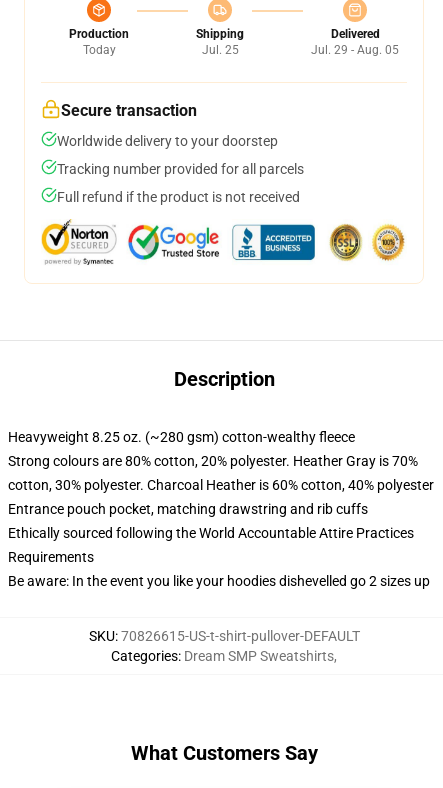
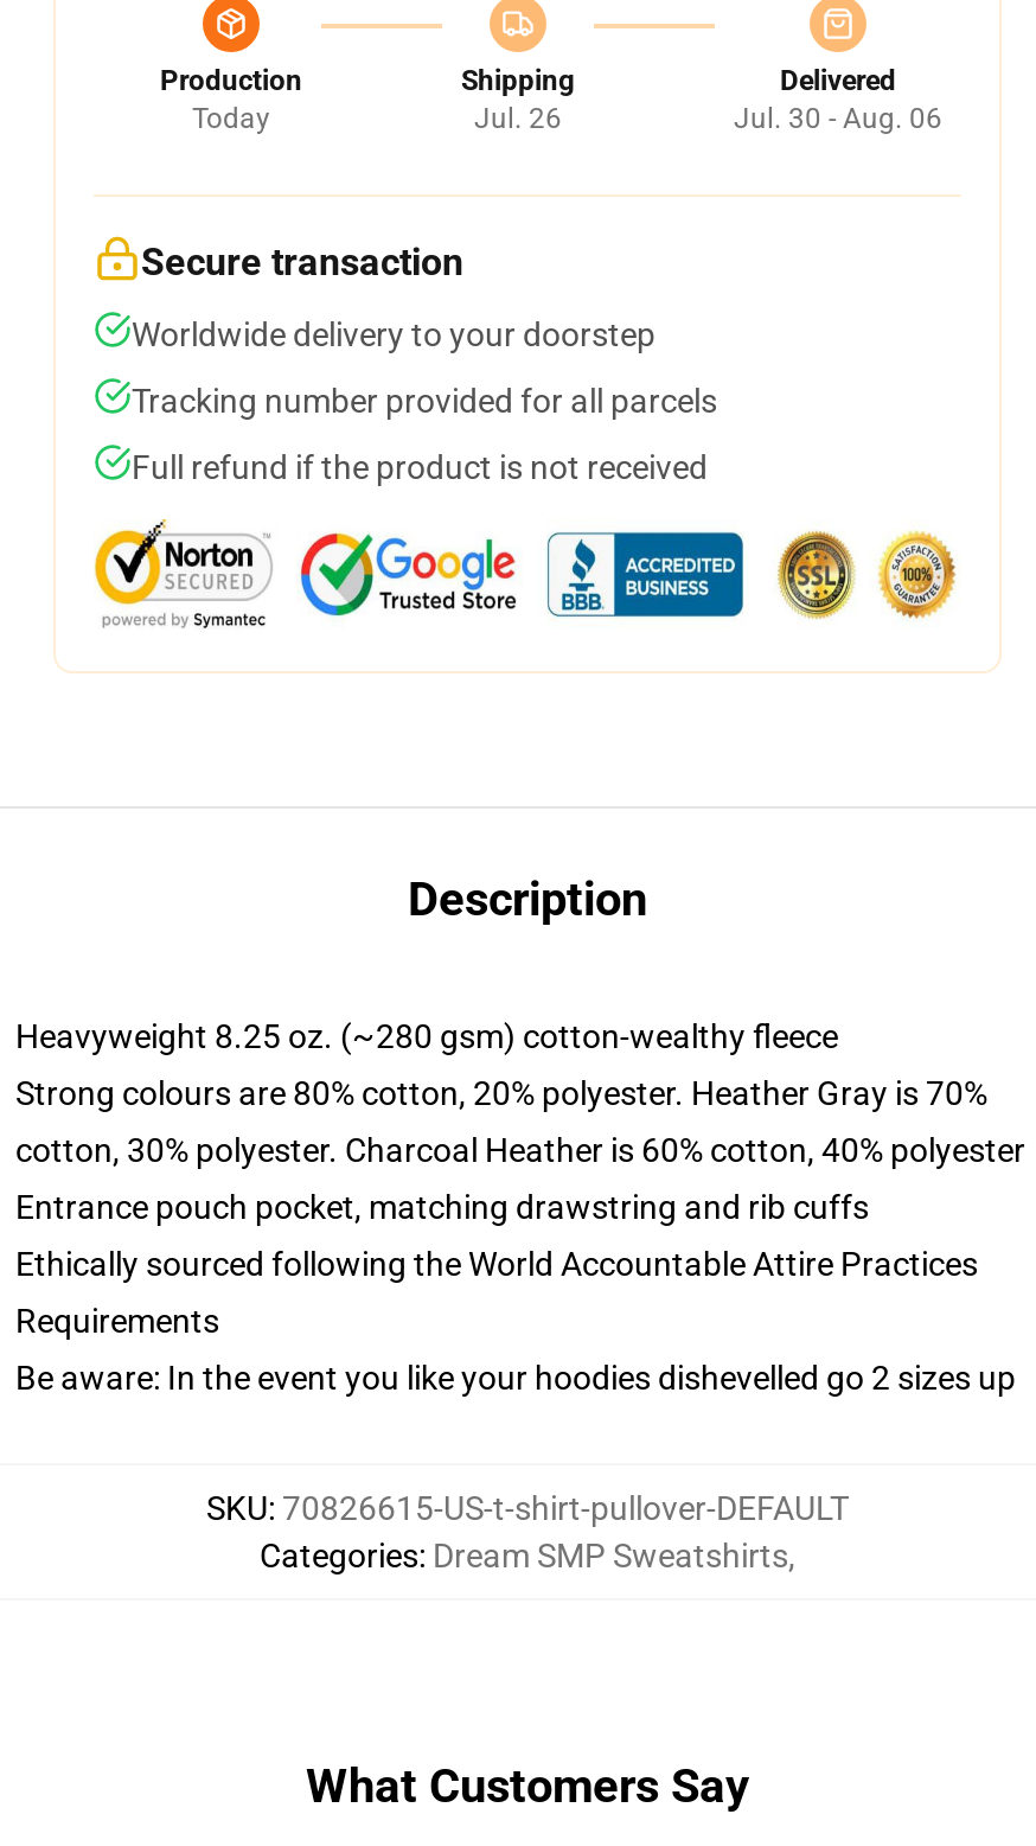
- Jul. 25
+ Jul. 26

- Jul. 29 - Aug. 05
+ Jul. 30 - Aug. 06
